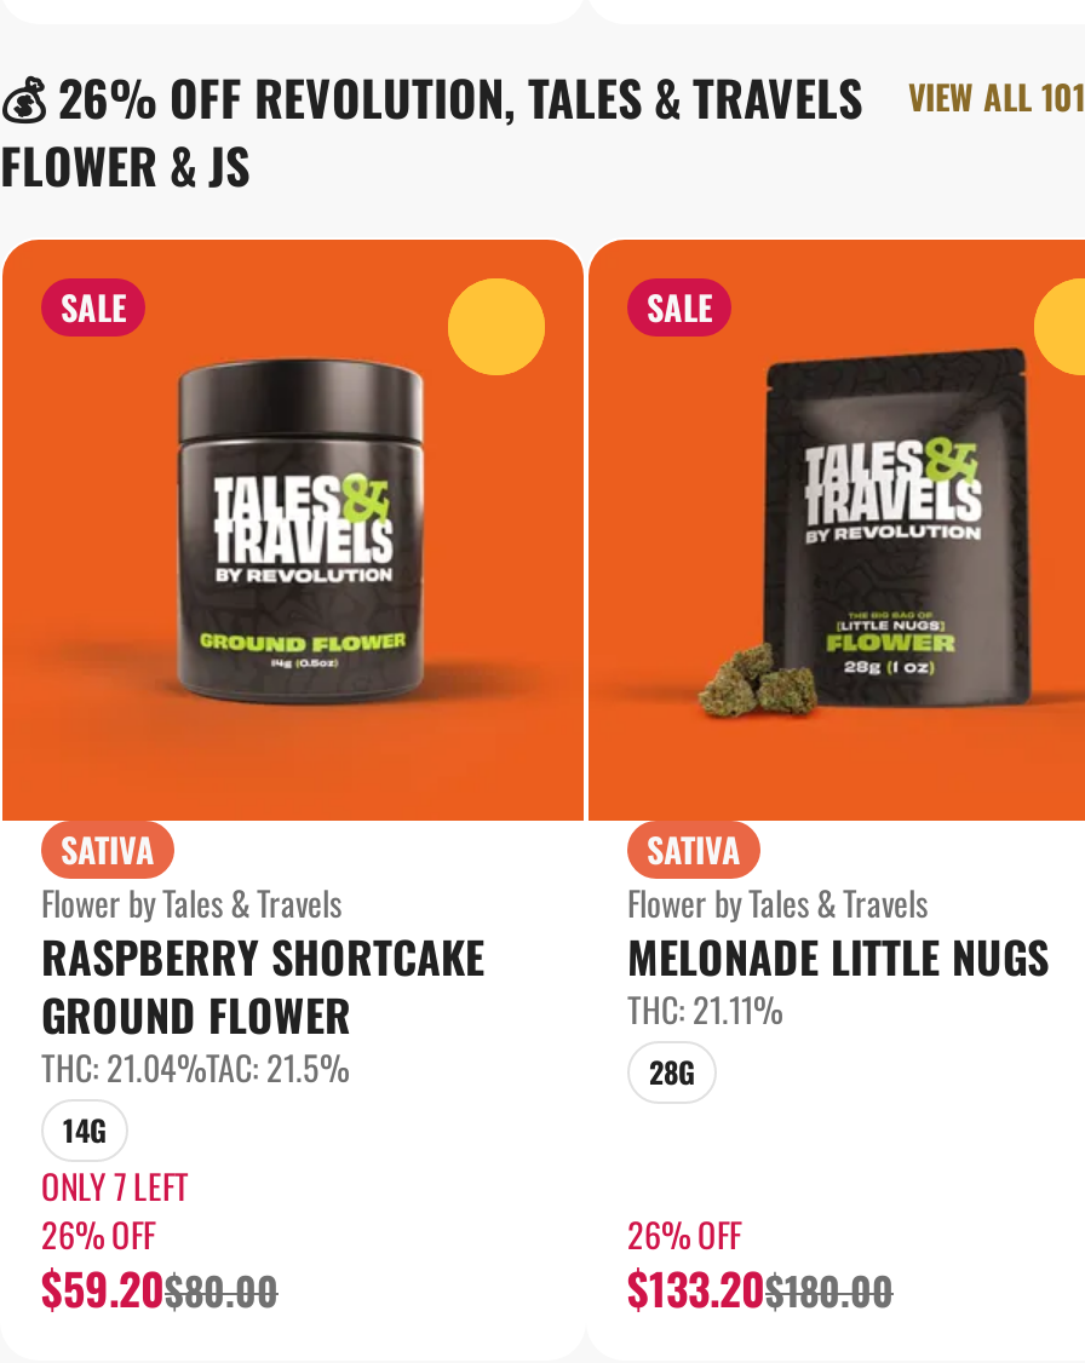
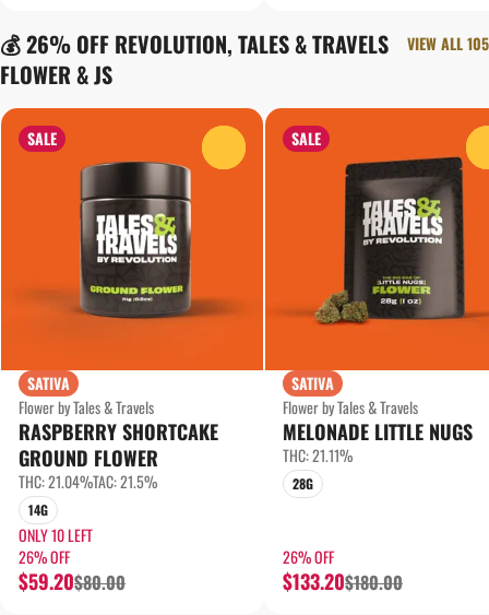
- VIEW ALL 101
+ VIEW ALL 105

- ONLY 7 LEFT
+ ONLY 10 LEFT
